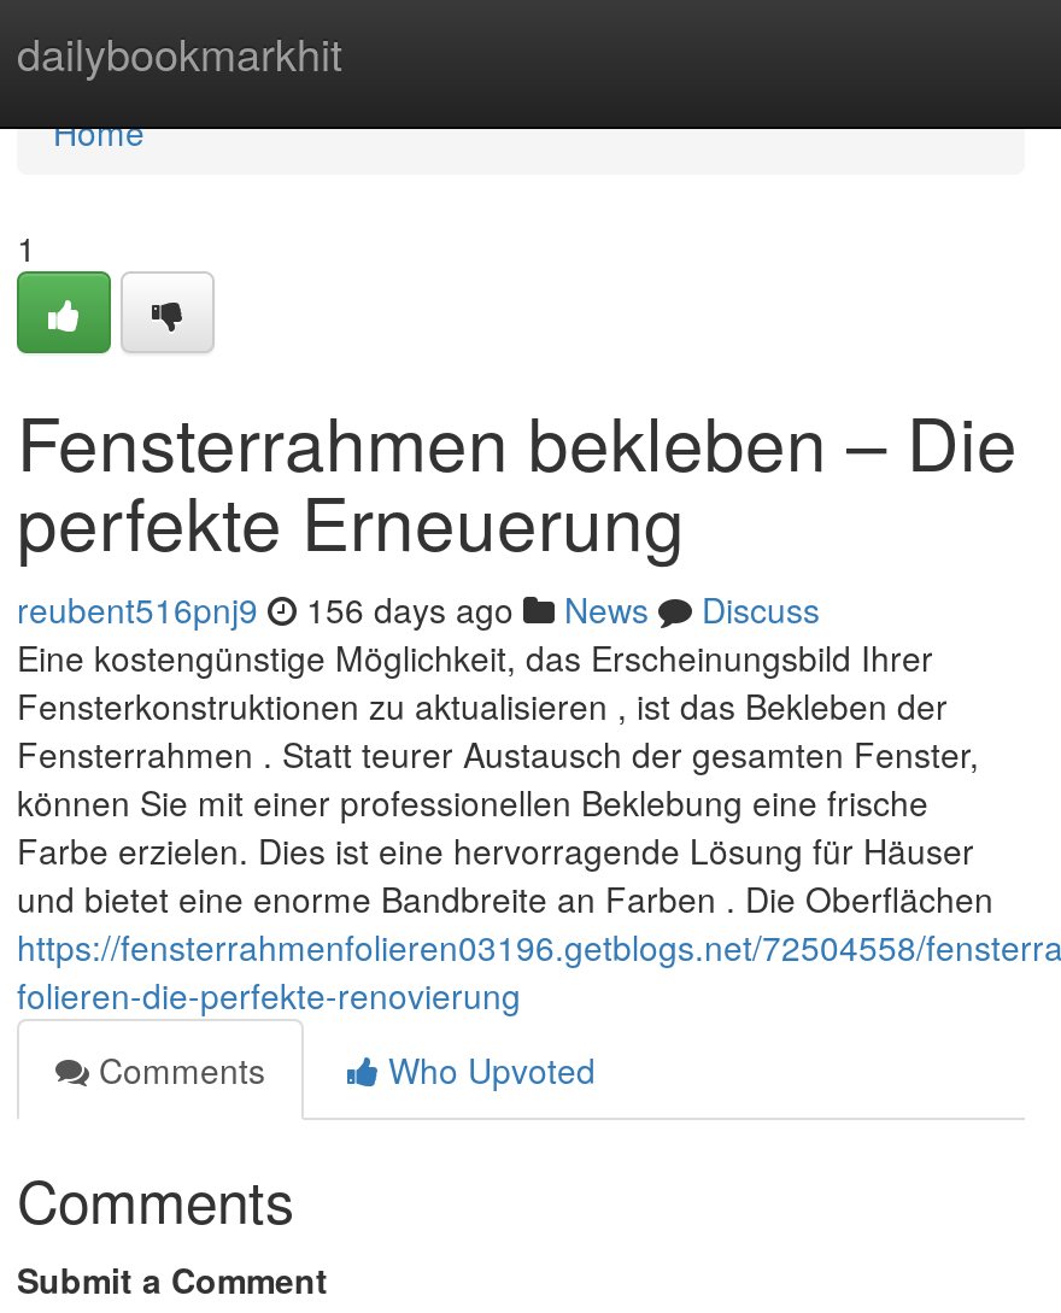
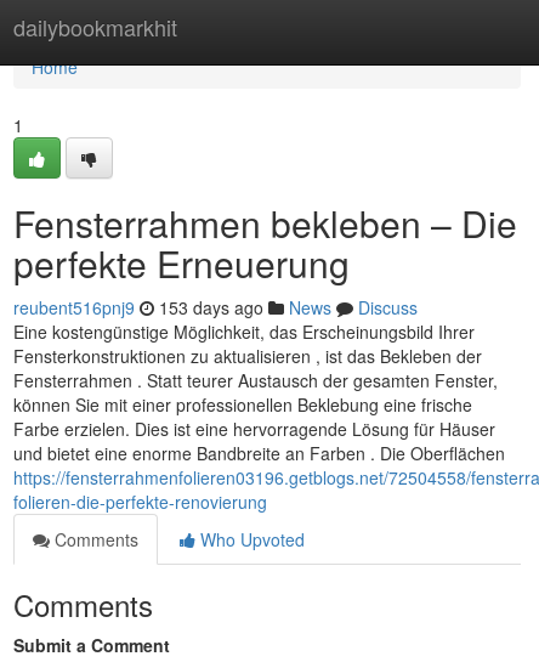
- reubent516pnj9 156 days ago News Discuss
+ reubent516pnj9 153 days ago News Discuss
